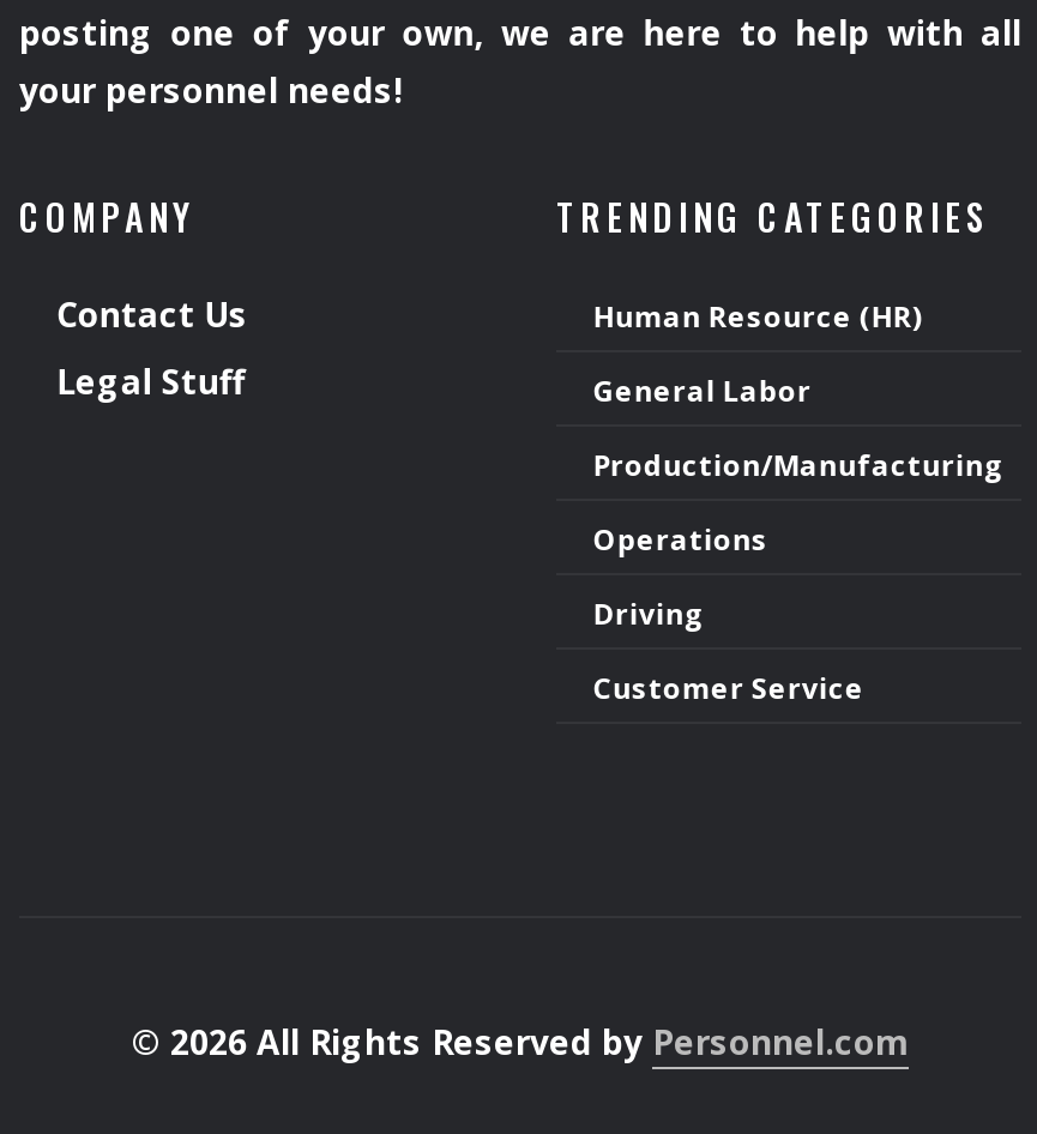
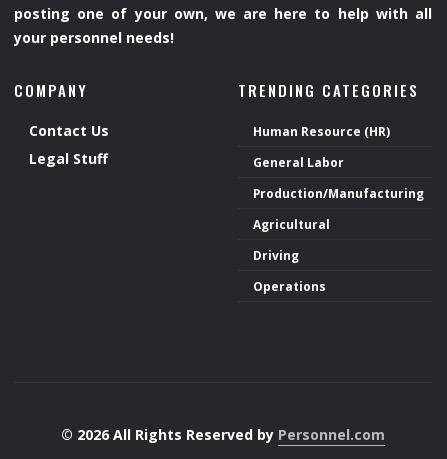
+ Agricultural

moved down: Operations

- Customer Service
